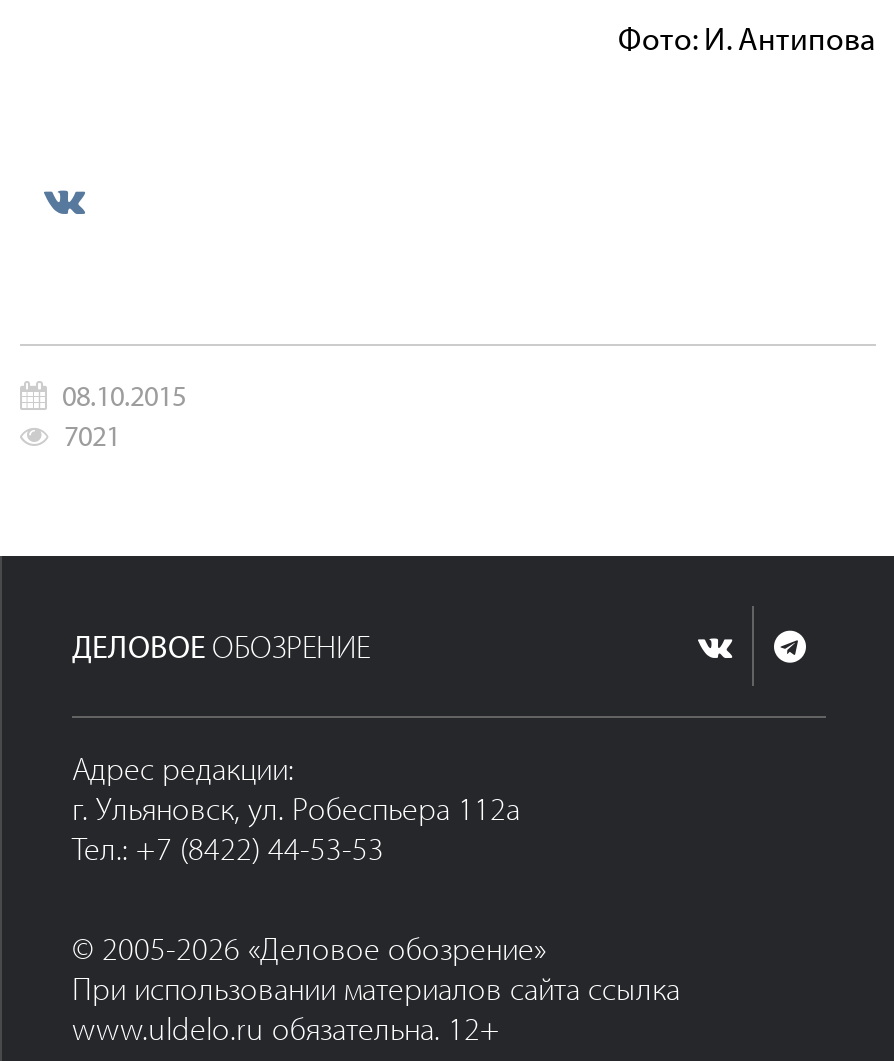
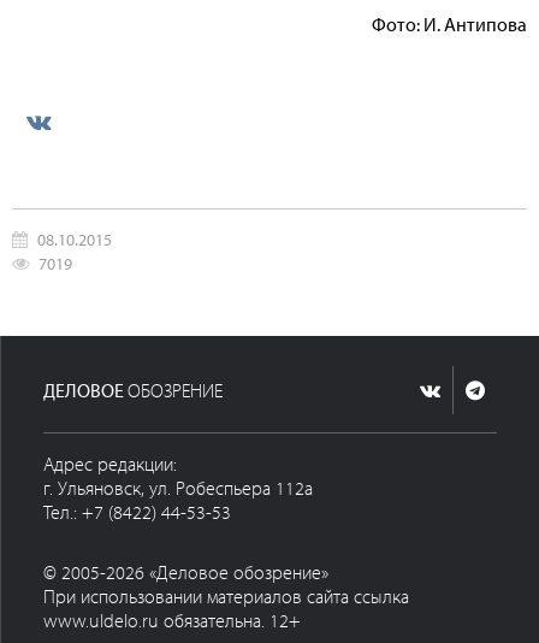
- 7021
+ 7019
